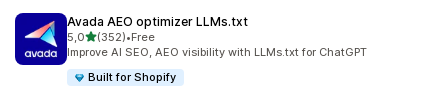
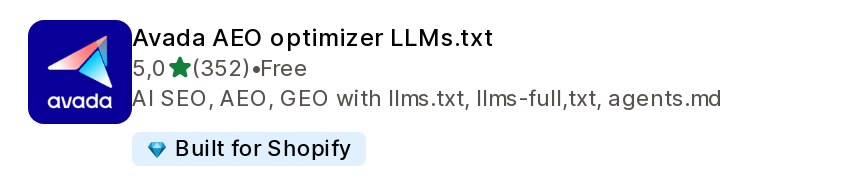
- Improve AI SEO, AEO visibility with LLMs.txt for ChatGPT
+ AI SEO, AEO, GEO with llms.txt, llms-full,txt, agents.md
